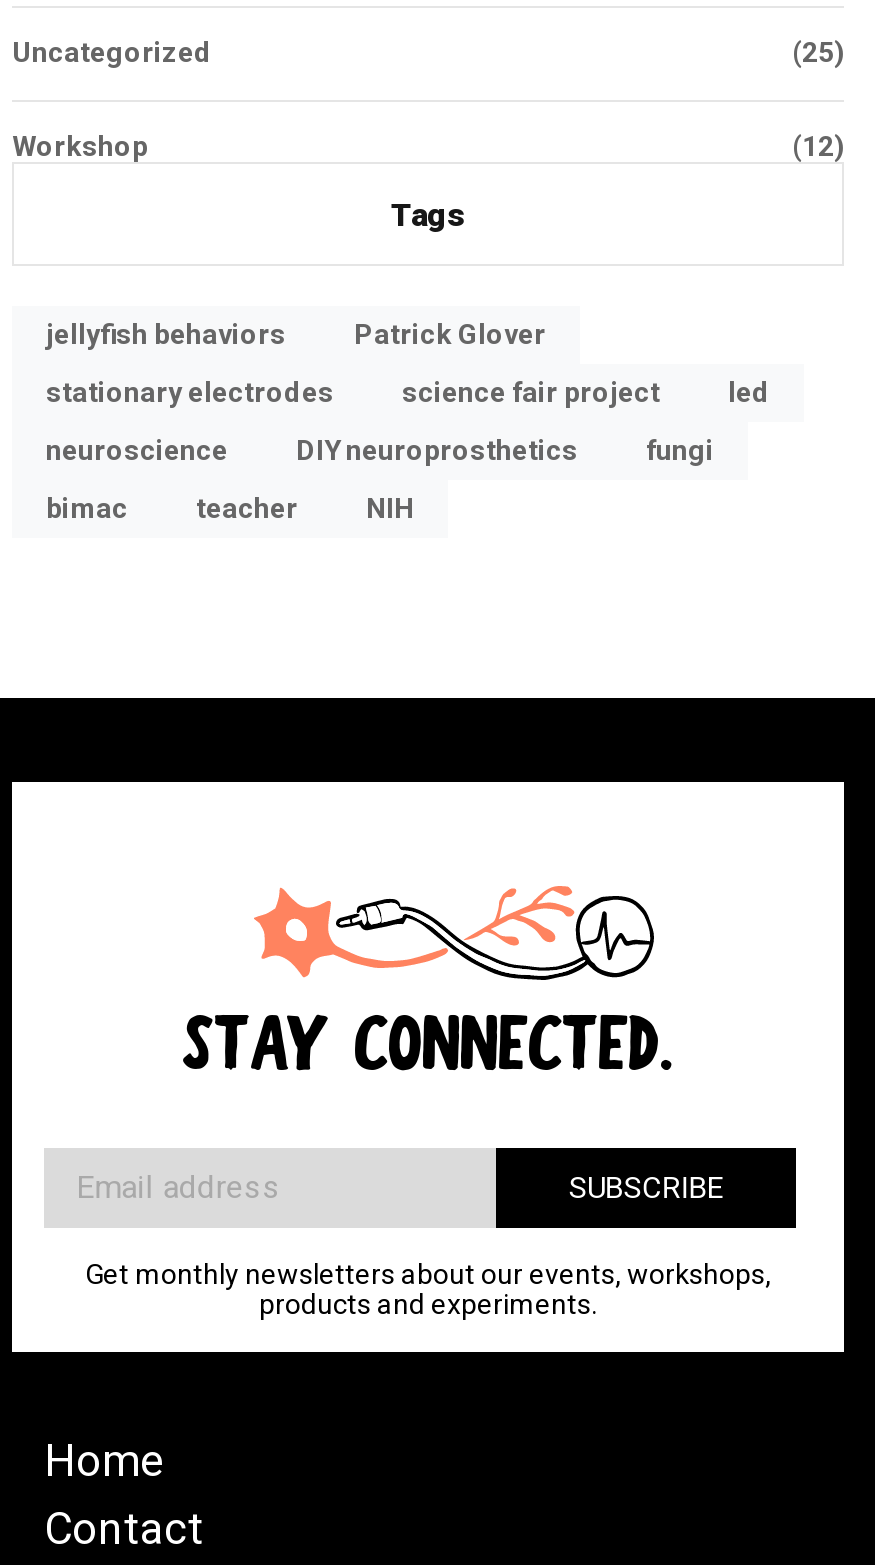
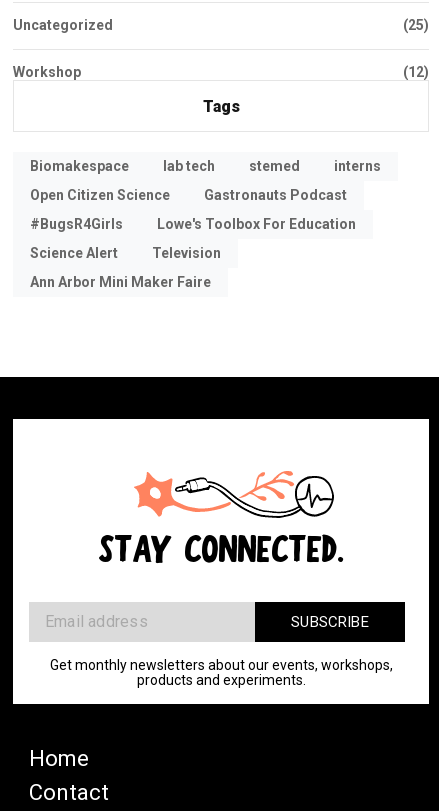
- jellyfish behaviors
- Patrick Glover
- stationary electrodes
- science fair project
- led
- neuroscience
- DIY neuroprosthetics
- fungi
- bimac
- teacher
- NIH
+ Biomakespace
+ lab tech
+ stemed
+ interns
+ Open Citizen Science
+ Gastronauts Podcast
+ #BugsR4Girls
+ Lowe's Toolbox For Education
+ Science Alert
+ Television
+ Ann Arbor Mini Maker Faire
